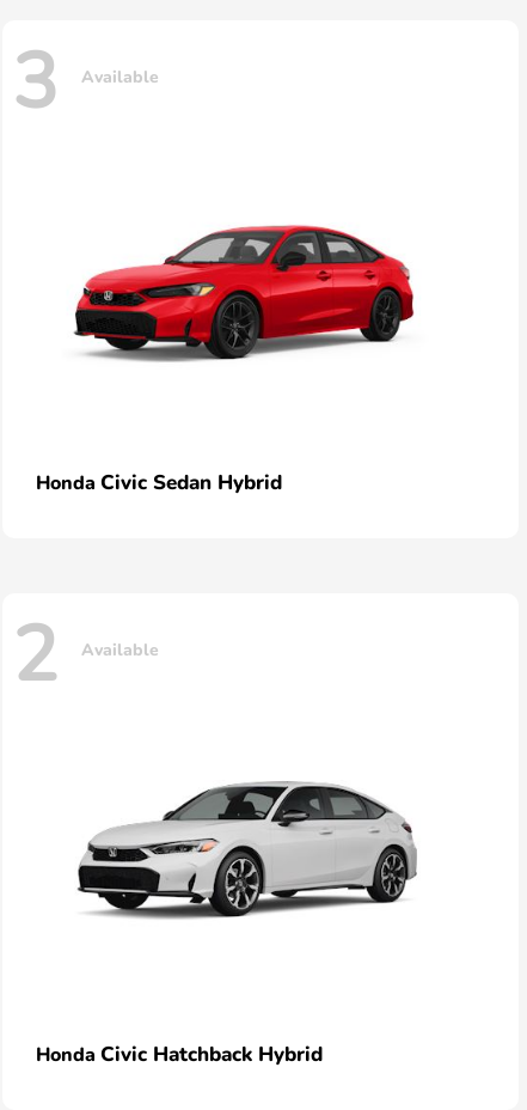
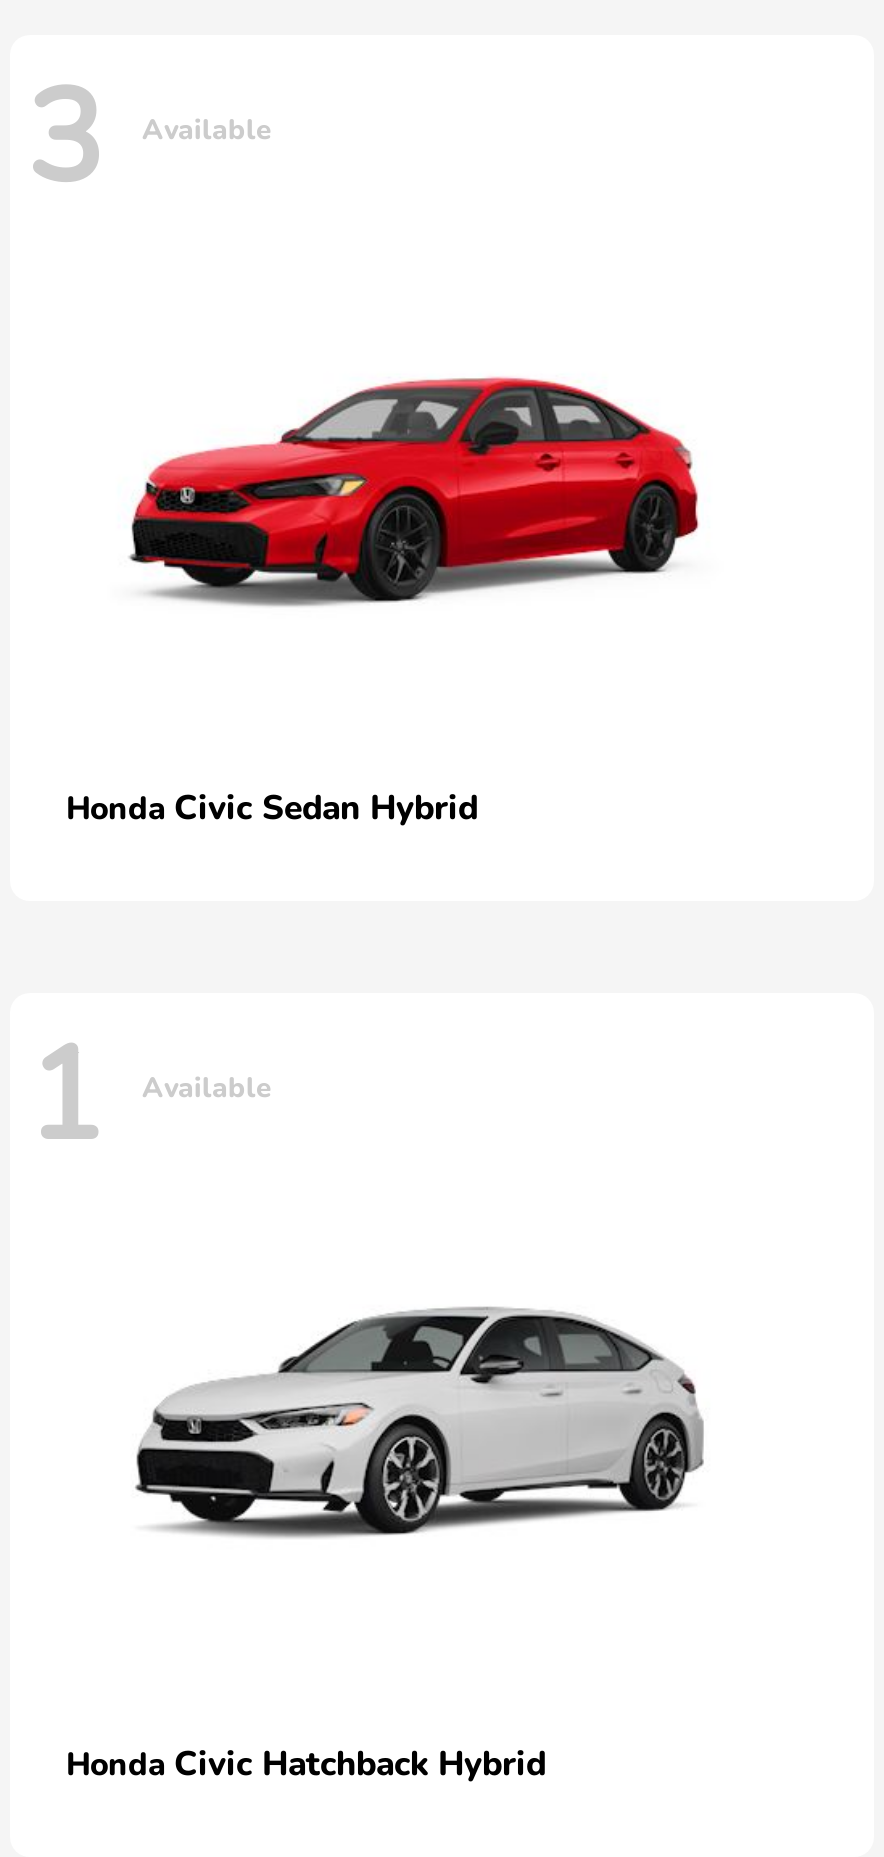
- 2 Available
+ 1 Available
